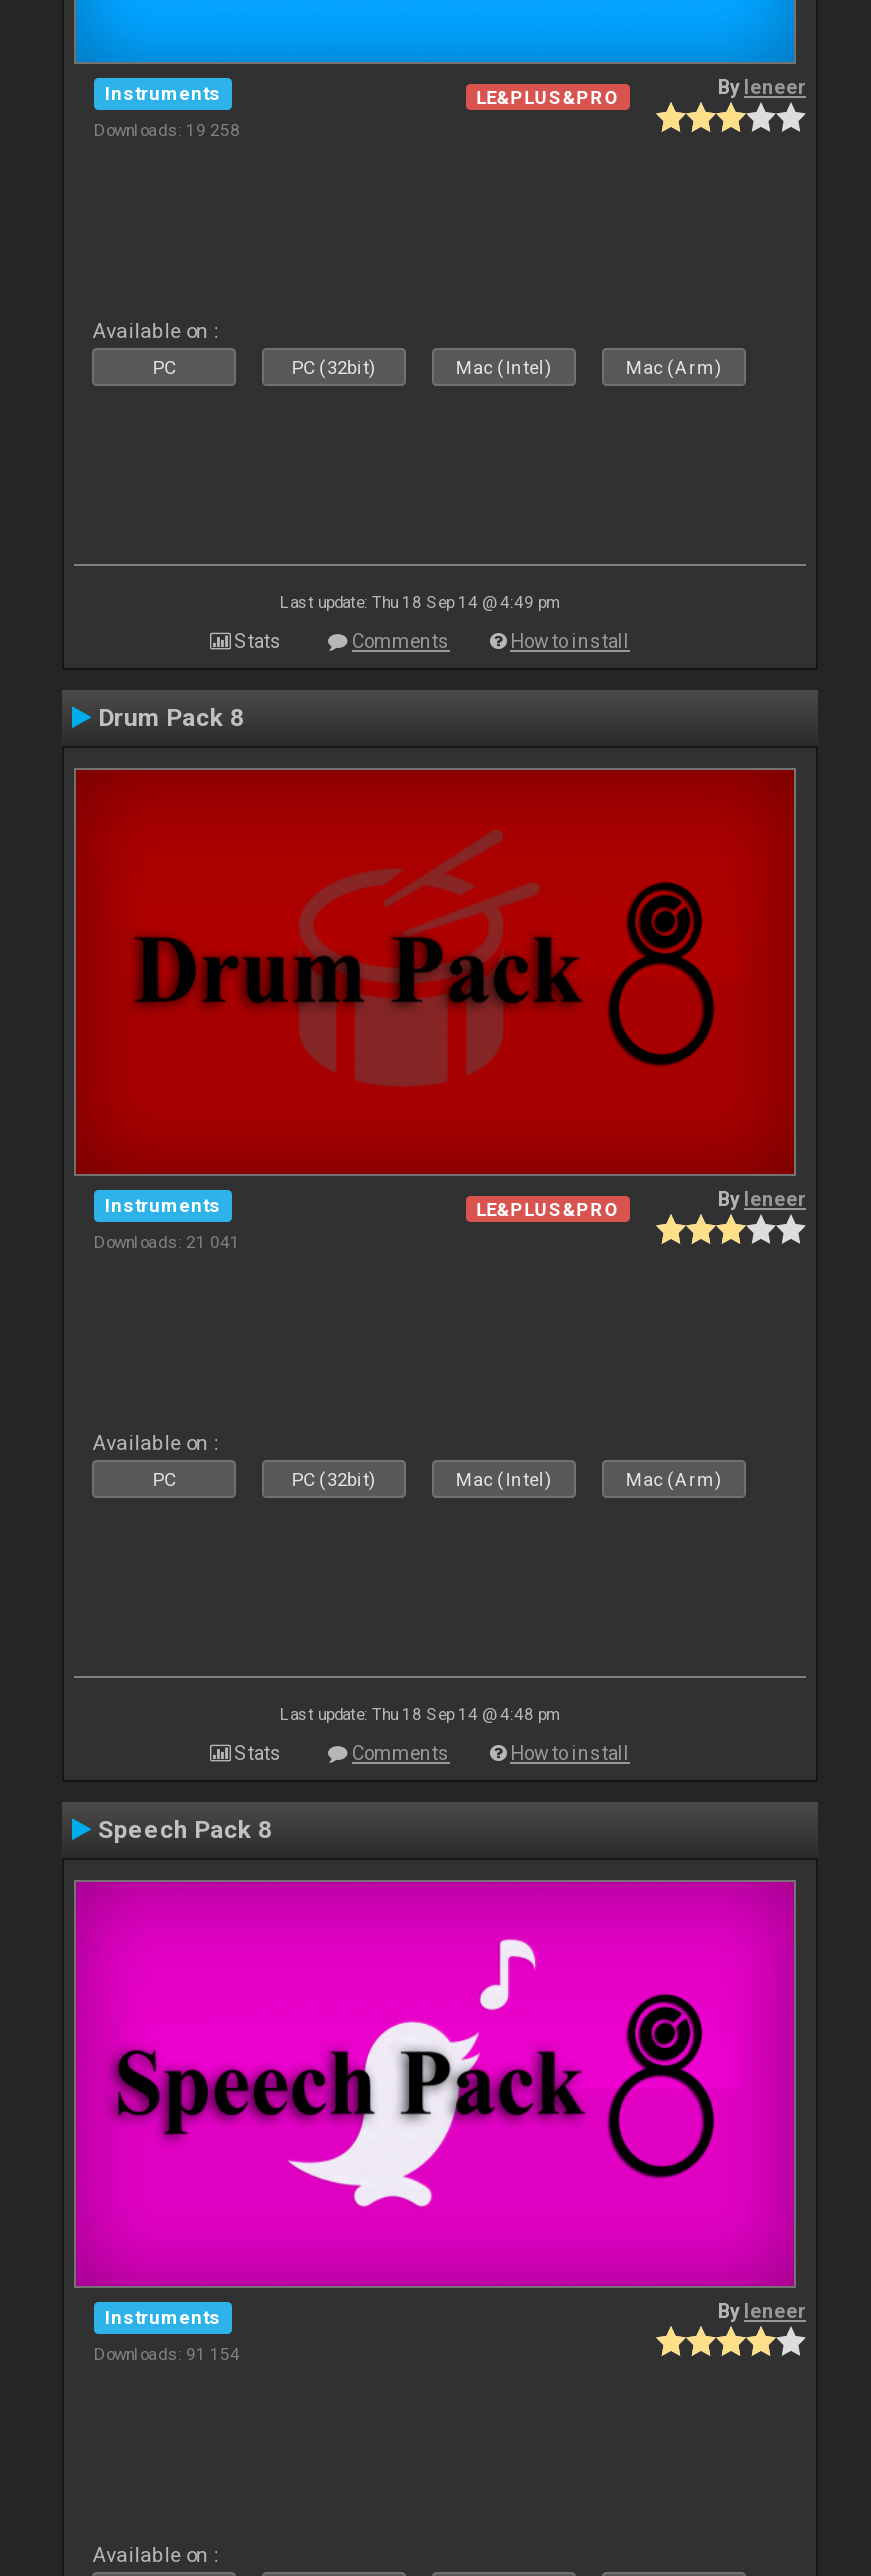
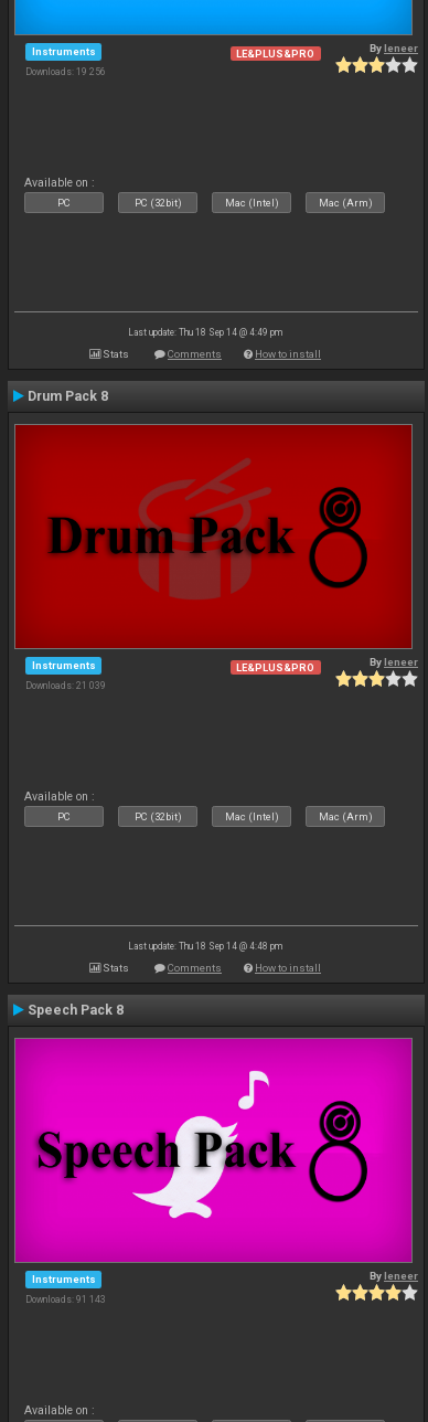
- Downloads: 19 258
+ Downloads: 19 256

- Downloads: 21 041
+ Downloads: 21 039

- Downloads: 91 154
+ Downloads: 91 143
